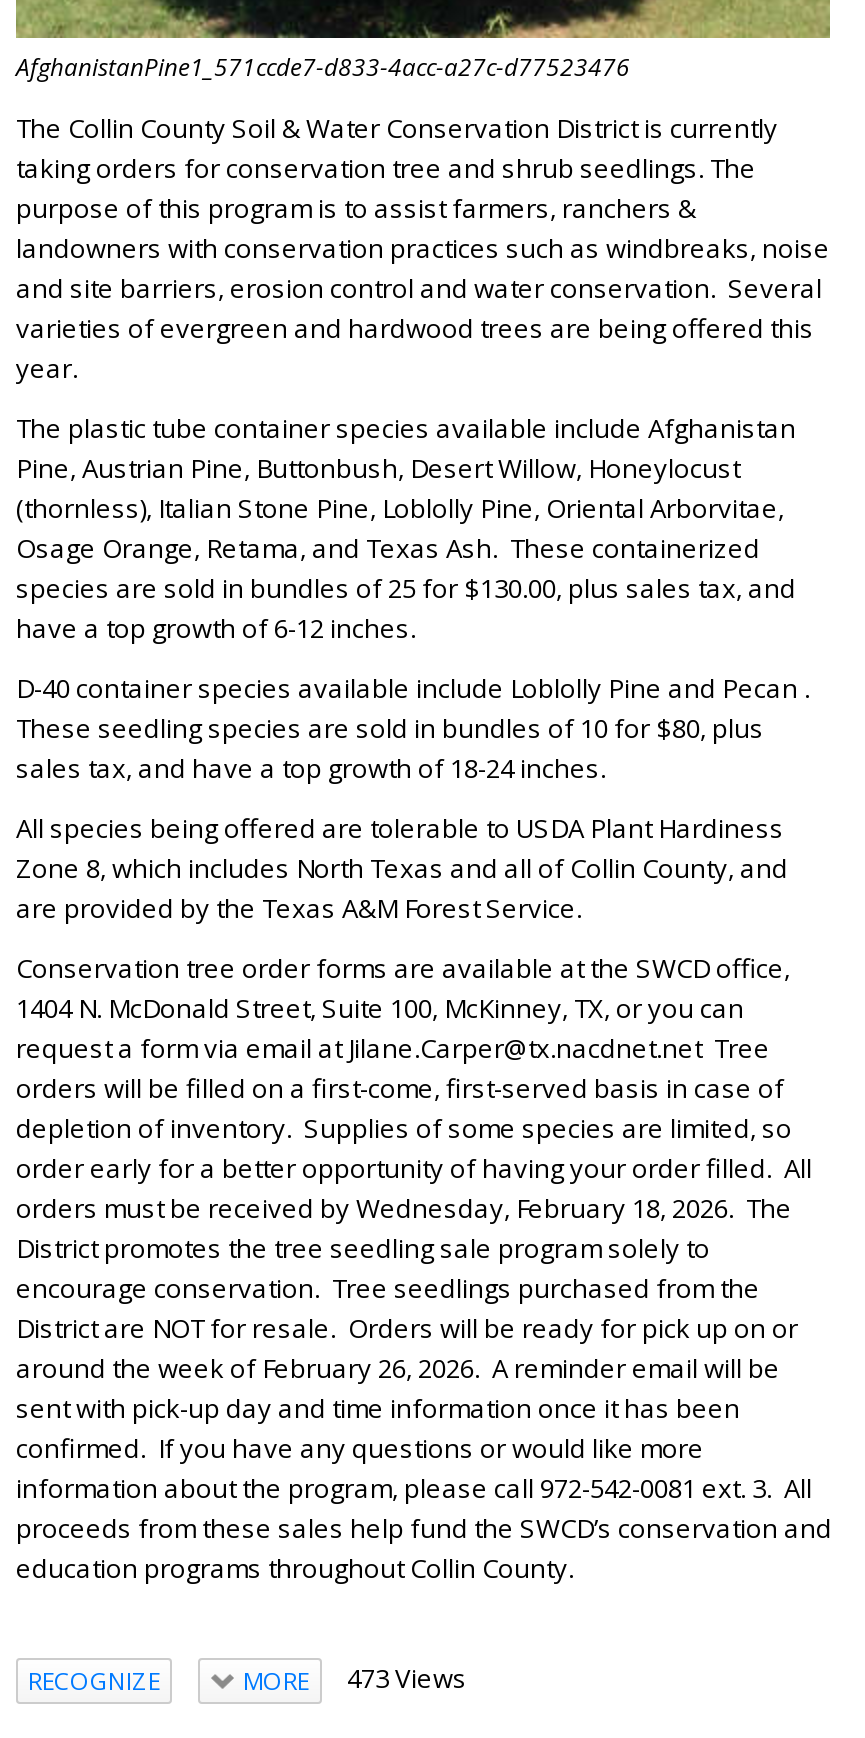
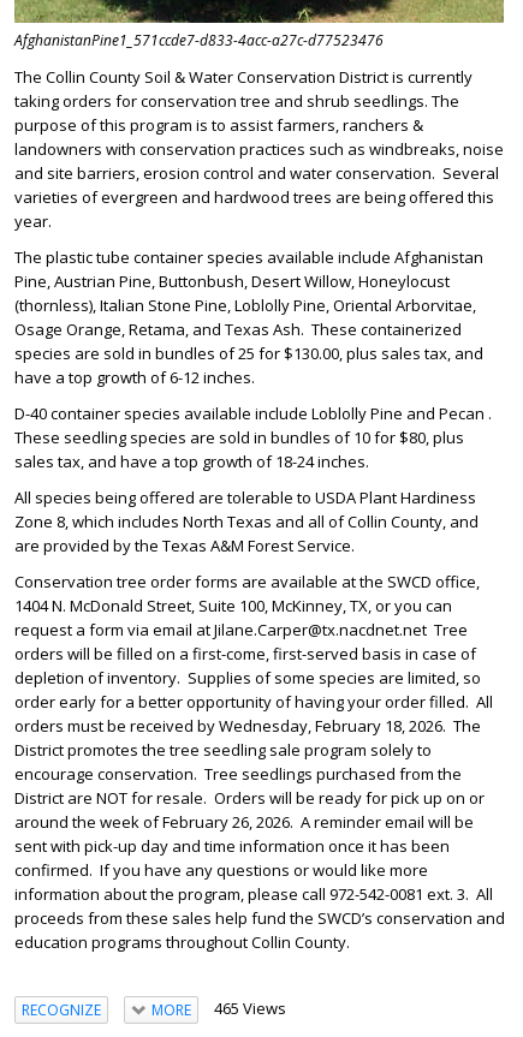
- MORE 473 Views
+ MORE 465 Views
